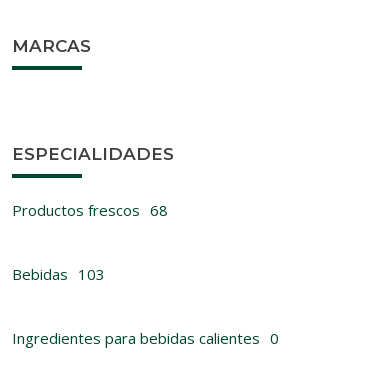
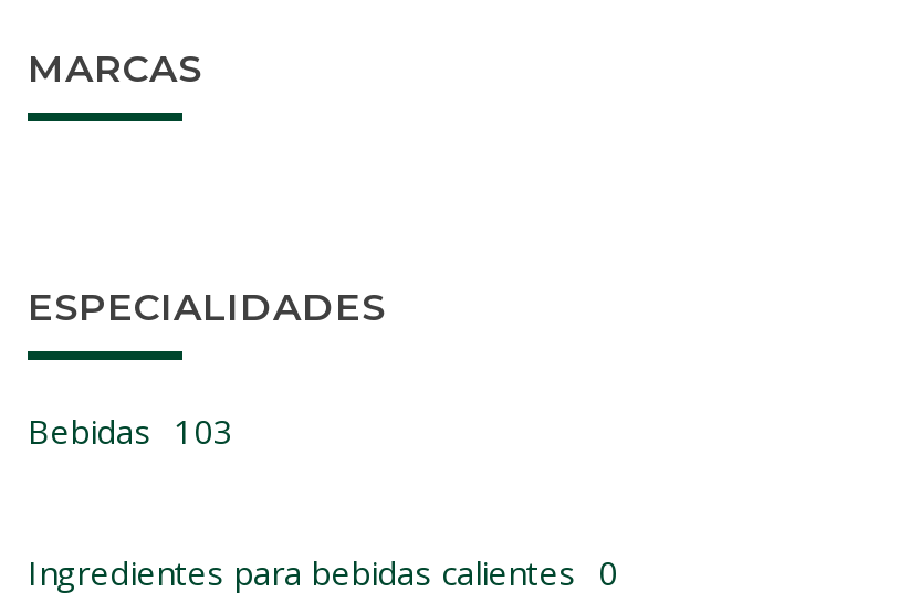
- Productos frescos 68
